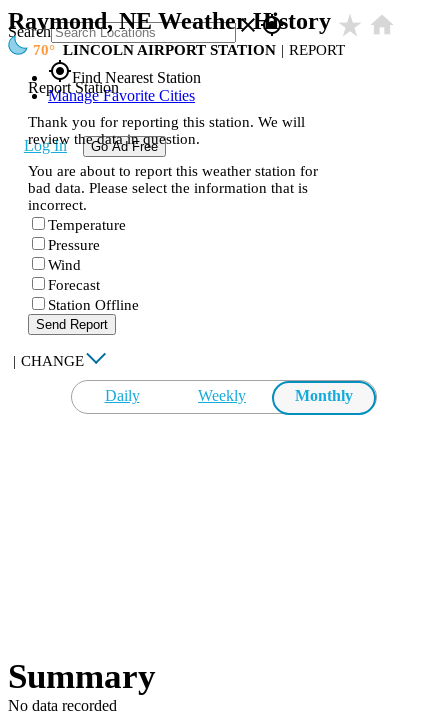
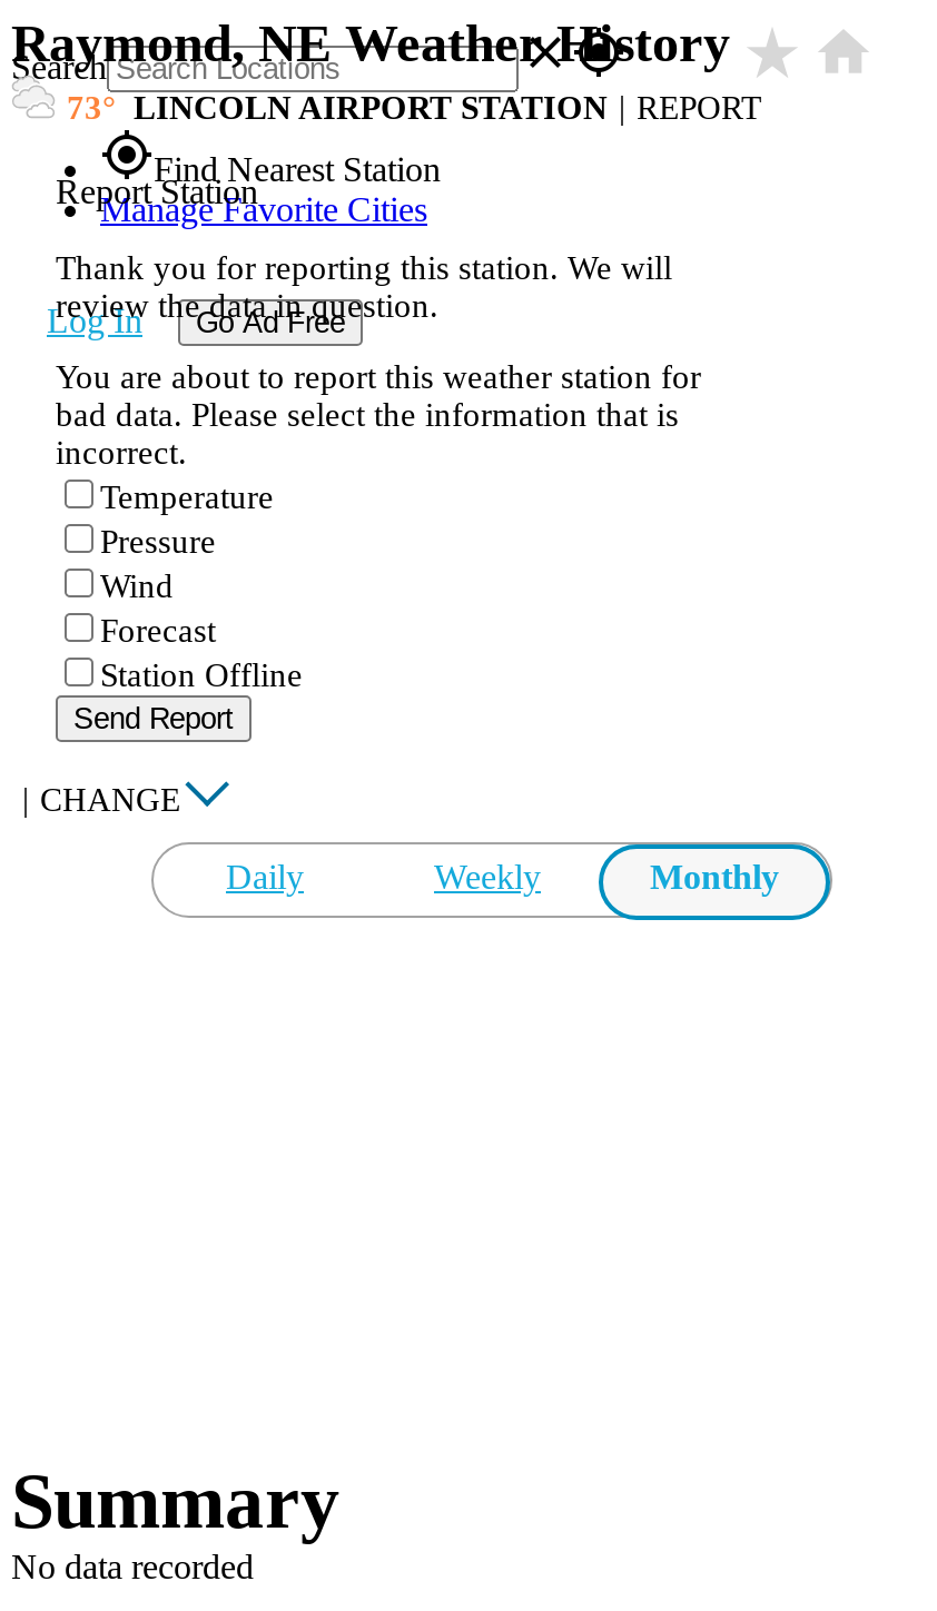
- 70
+ 73
